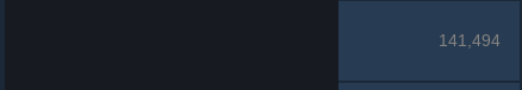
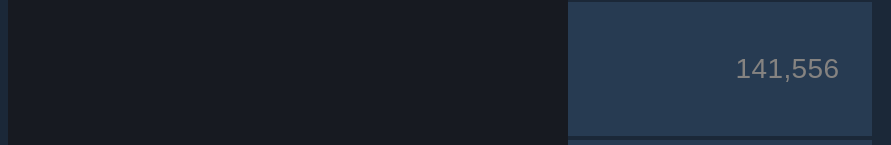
- 141,494
+ 141,556
